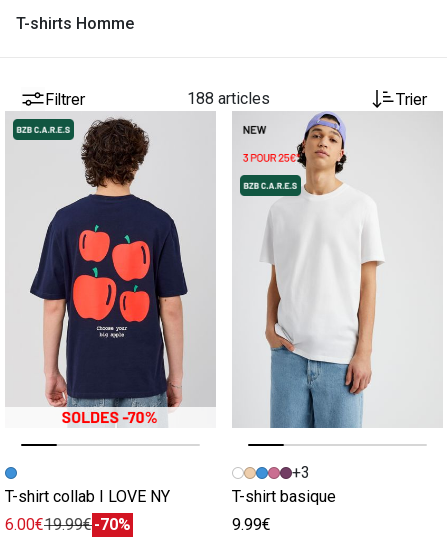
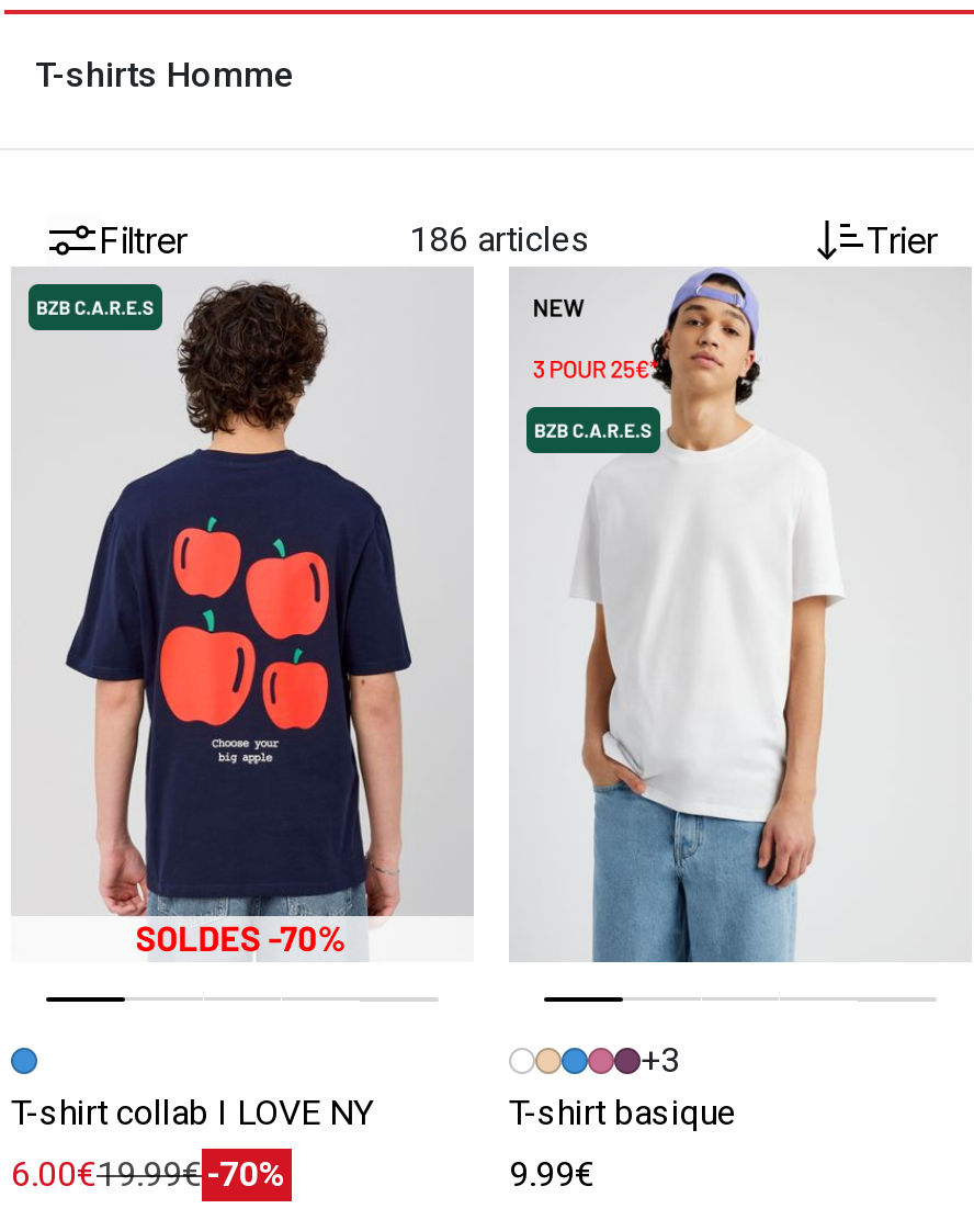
- 188 articles
+ 186 articles
